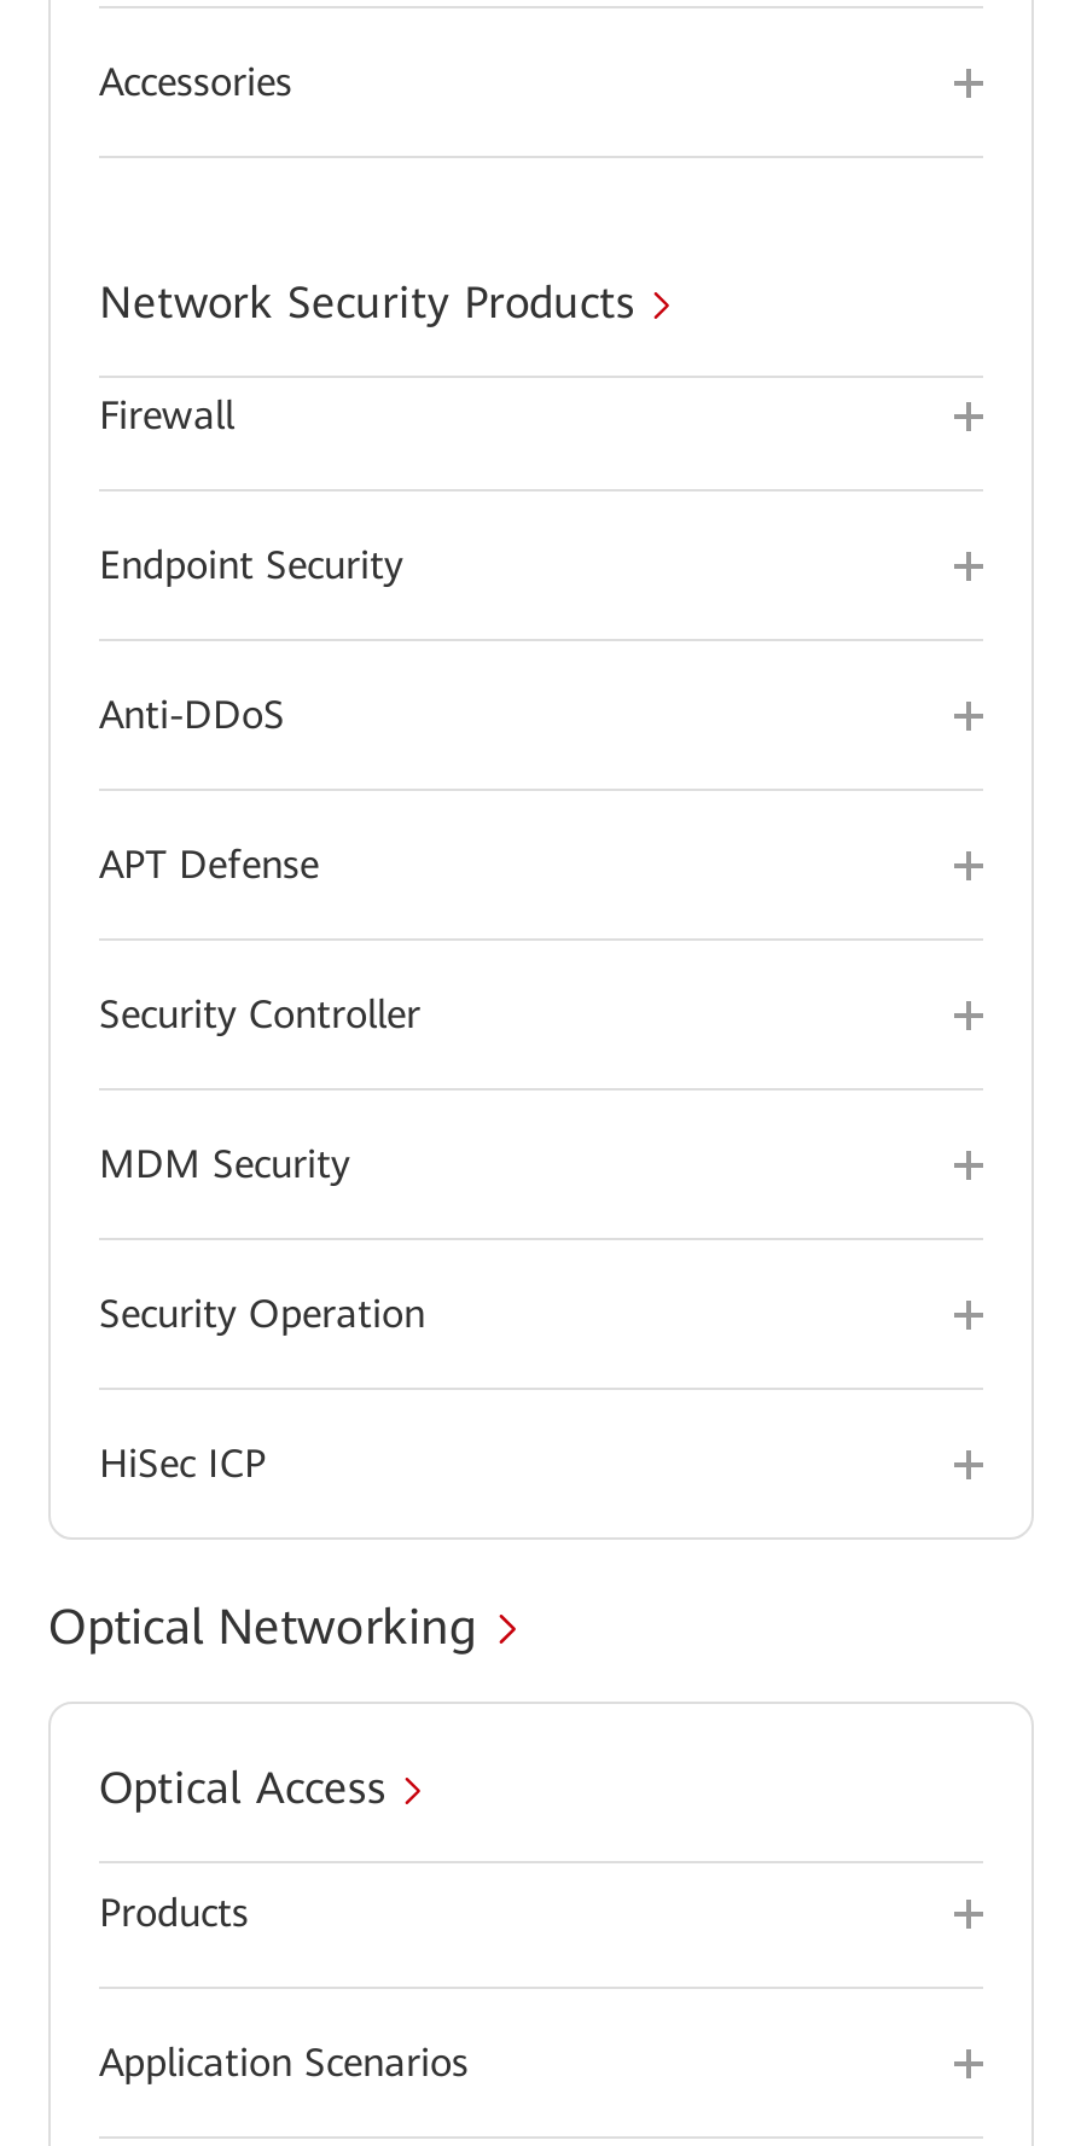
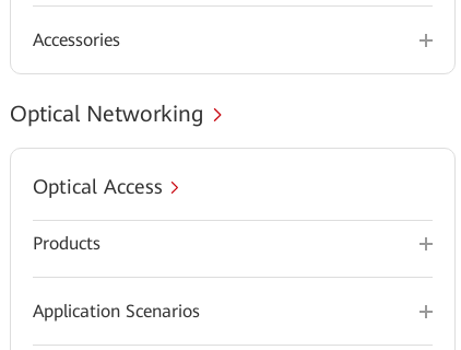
- Network Security Products
- Firewall
- Endpoint Security
- Anti-DDoS
- APT Defense
- Security Controller
- MDM Security
- Security Operation
- HiSec ICP
